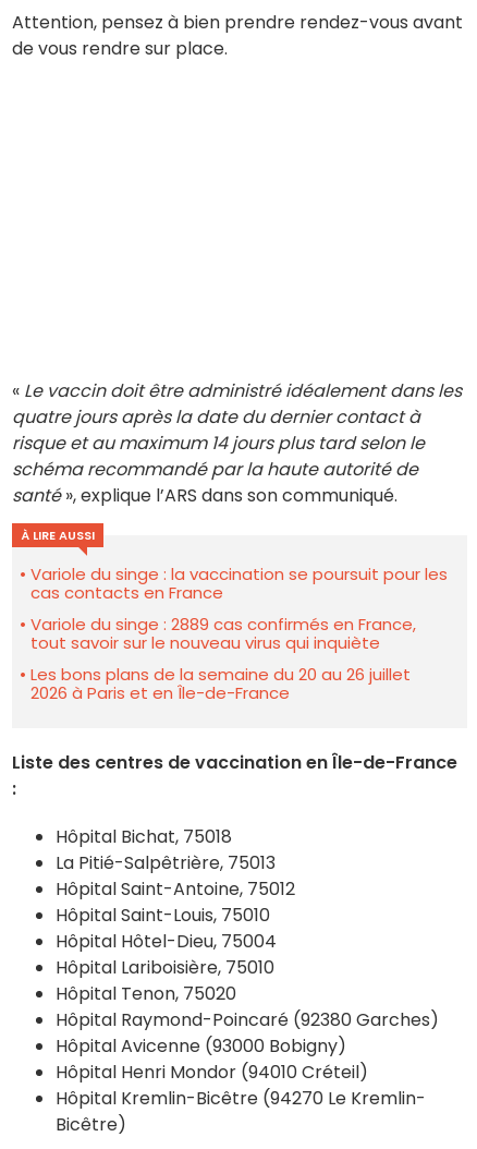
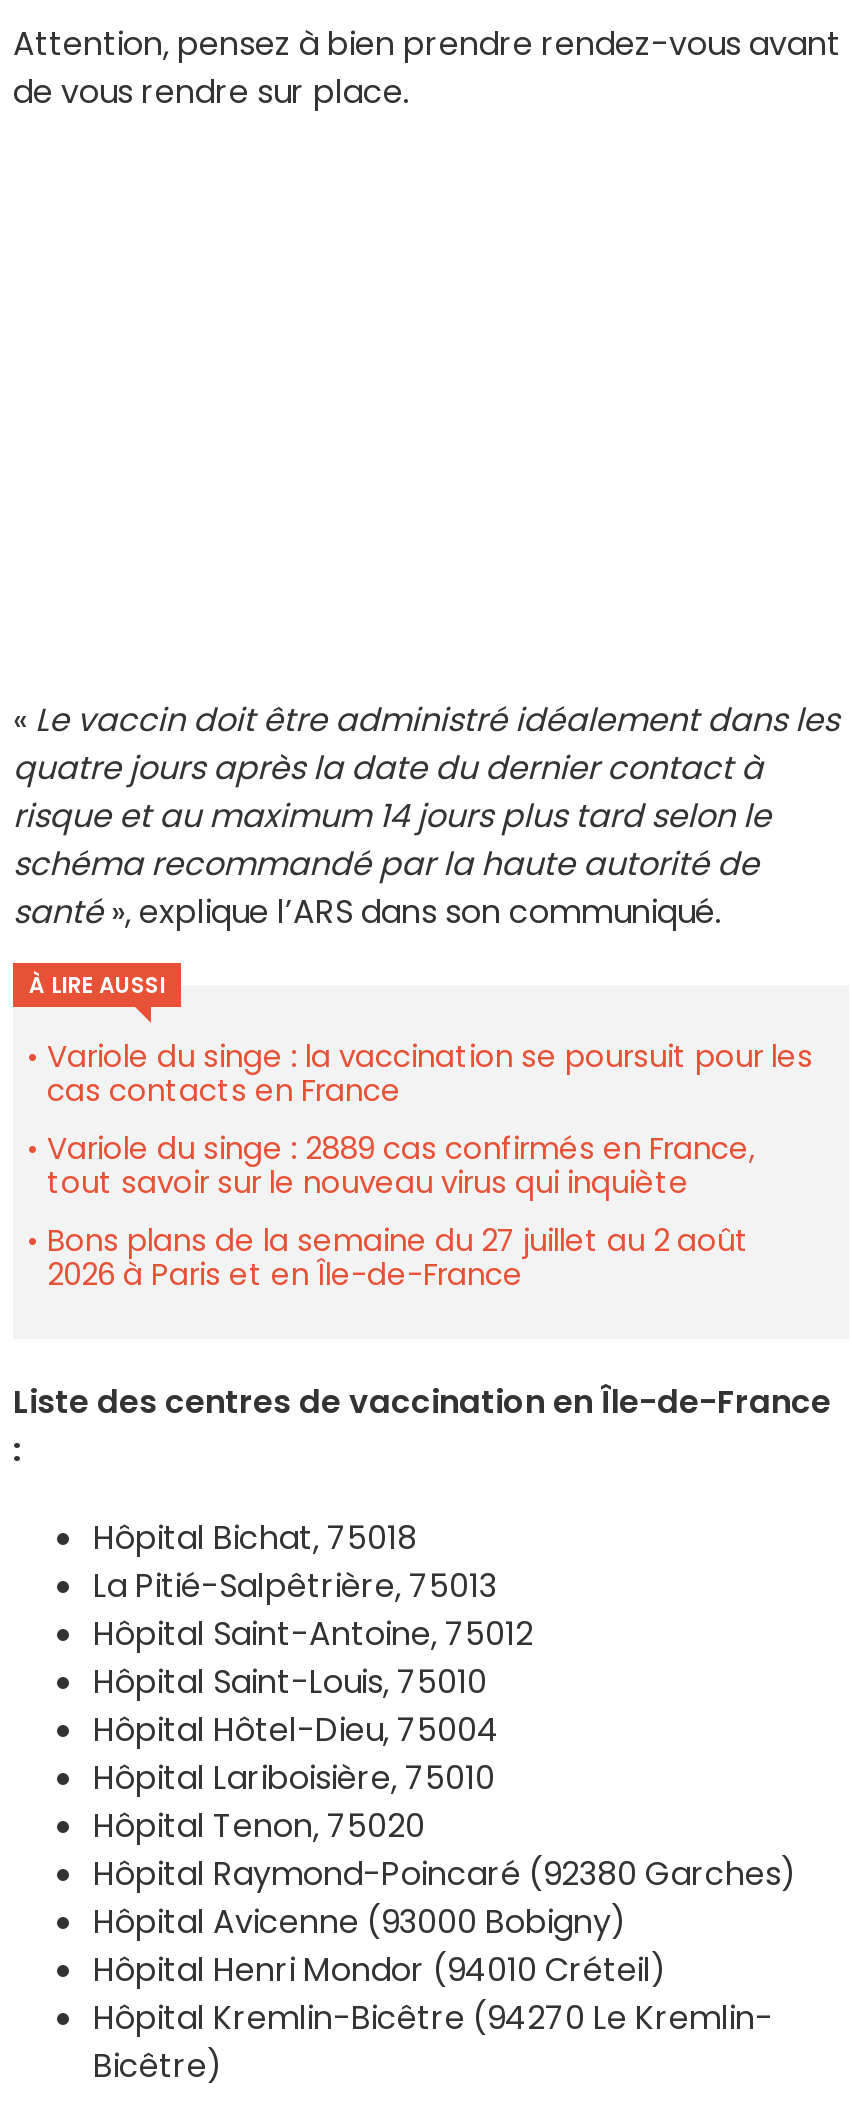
- Les bons plans de la semaine du 20 au 26 juillet
+ Bons plans de la semaine du 27 juillet au 2 août
